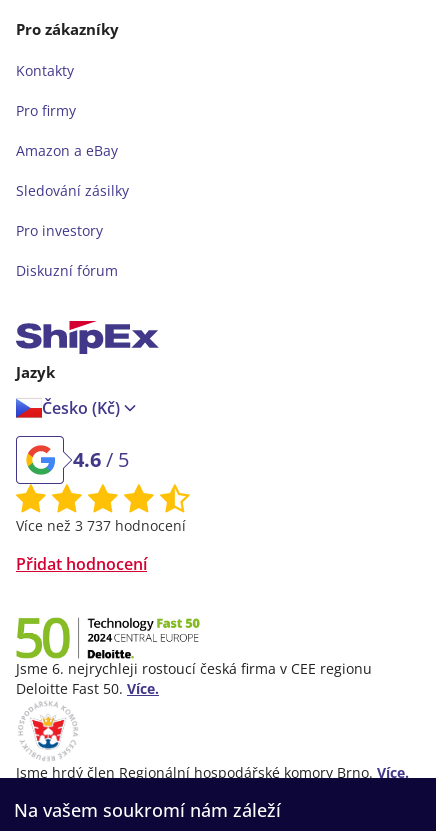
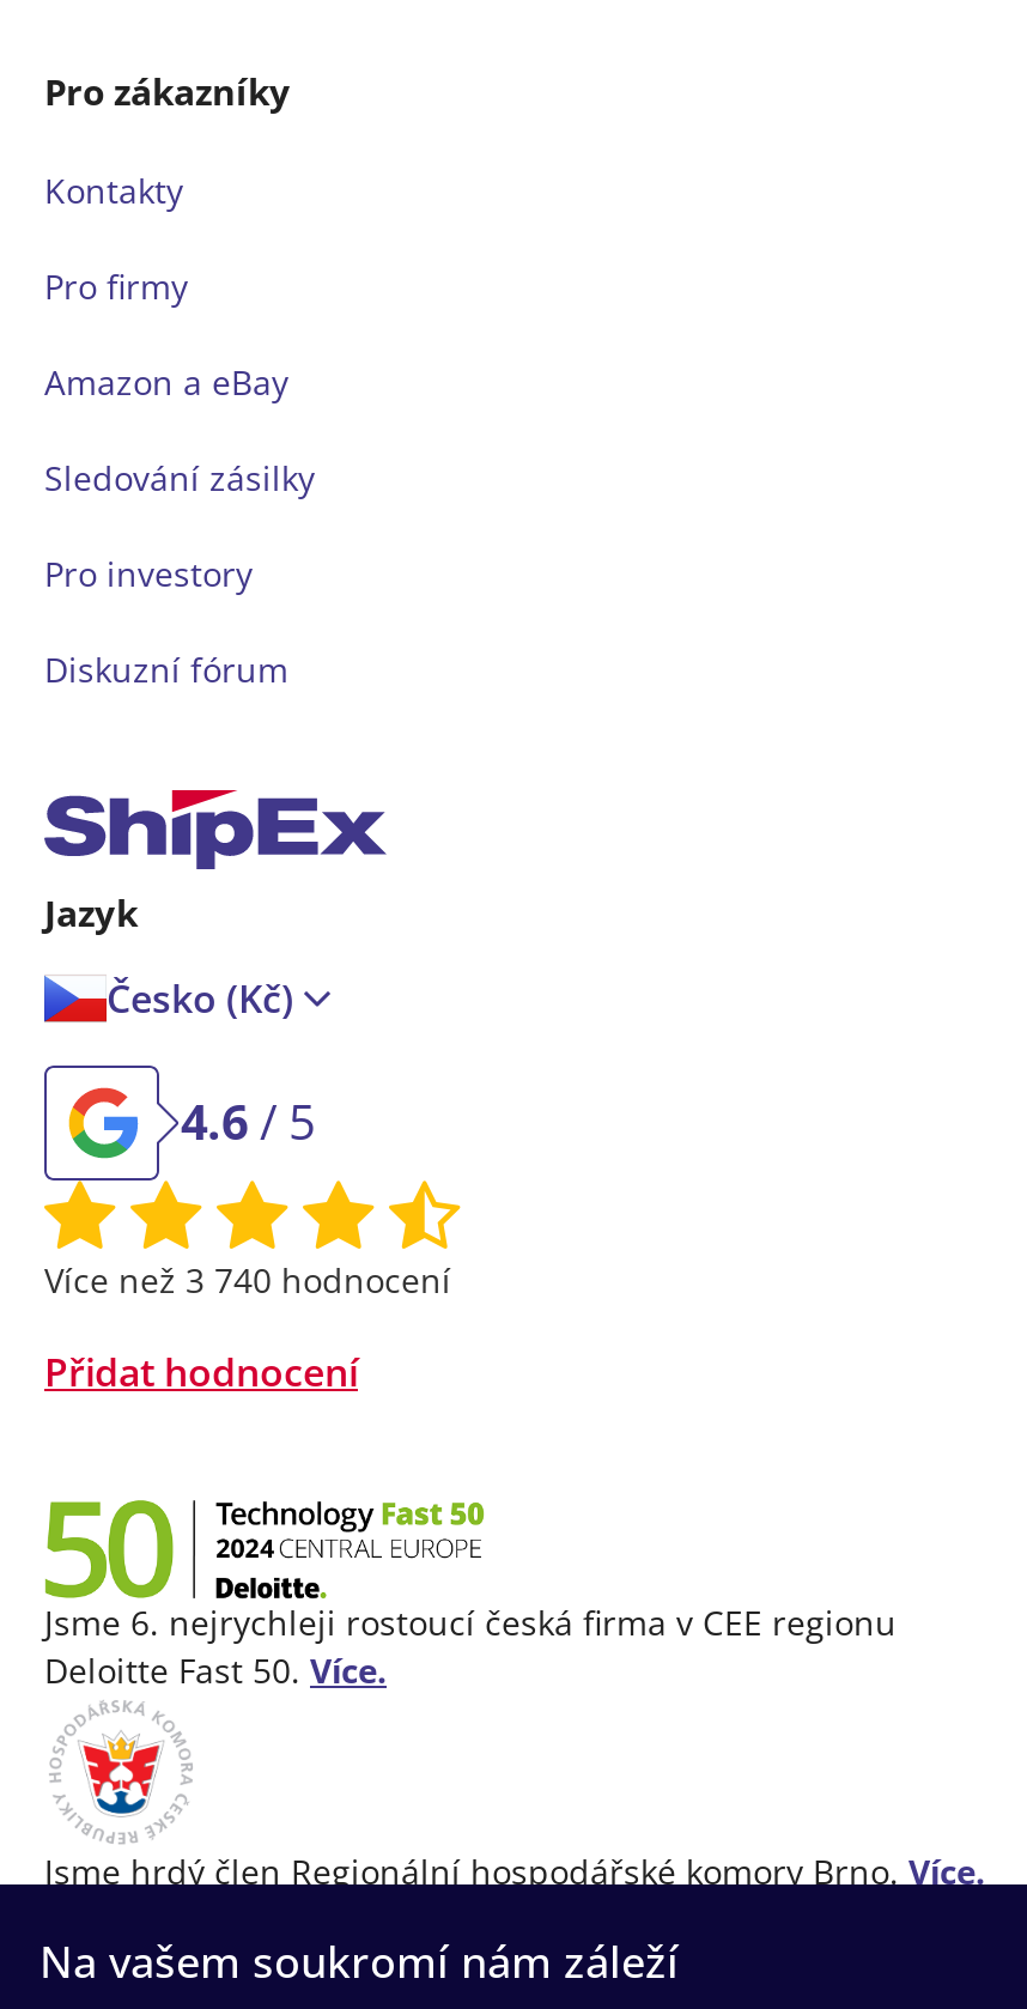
- Více než 3 737 hodnocení
+ Více než 3 740 hodnocení
